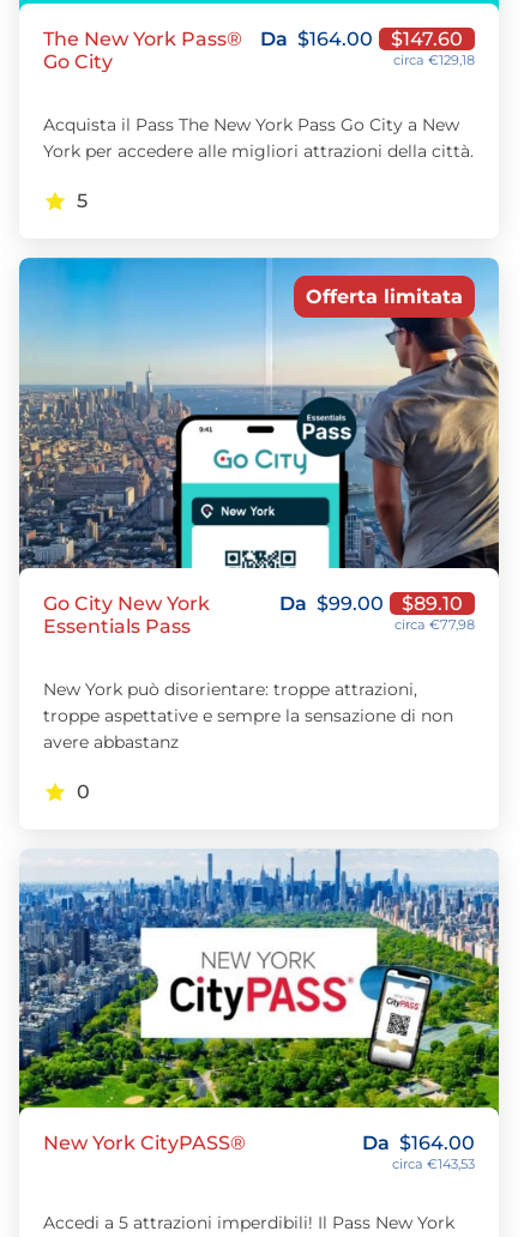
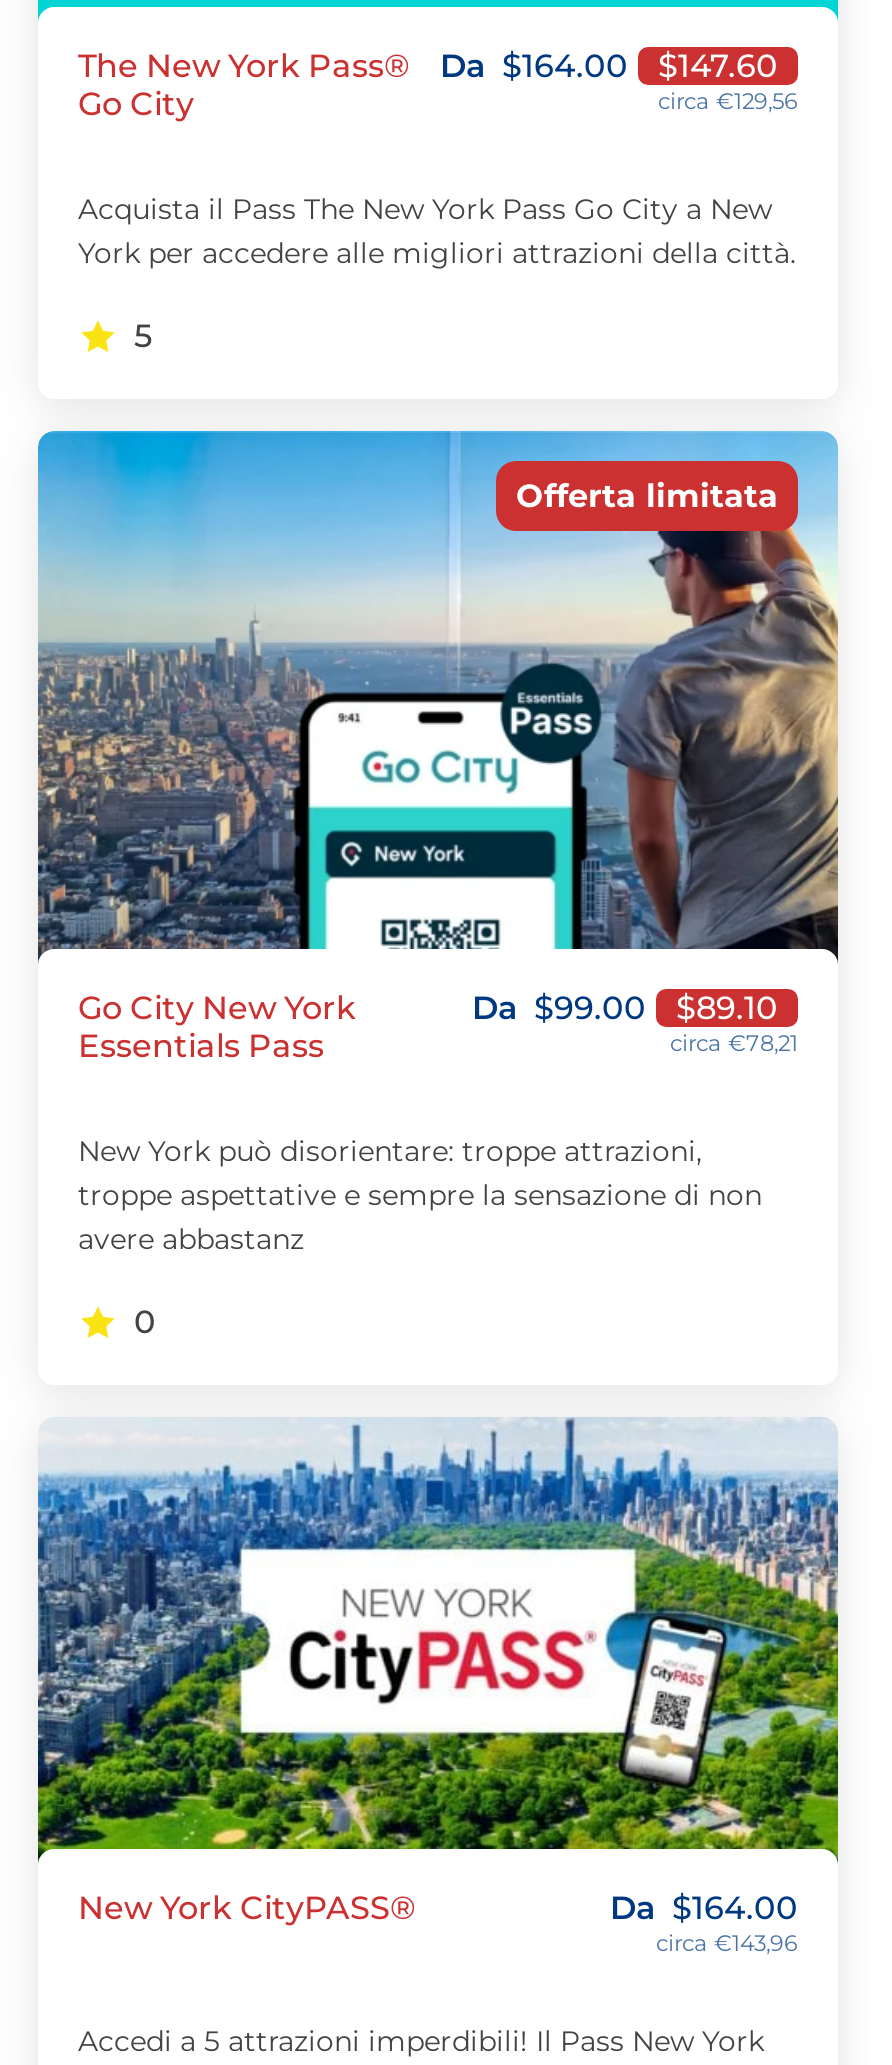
- circa €129,18
+ circa €129,56

- circa €77,98
+ circa €78,21

- circa €143,53
+ circa €143,96
